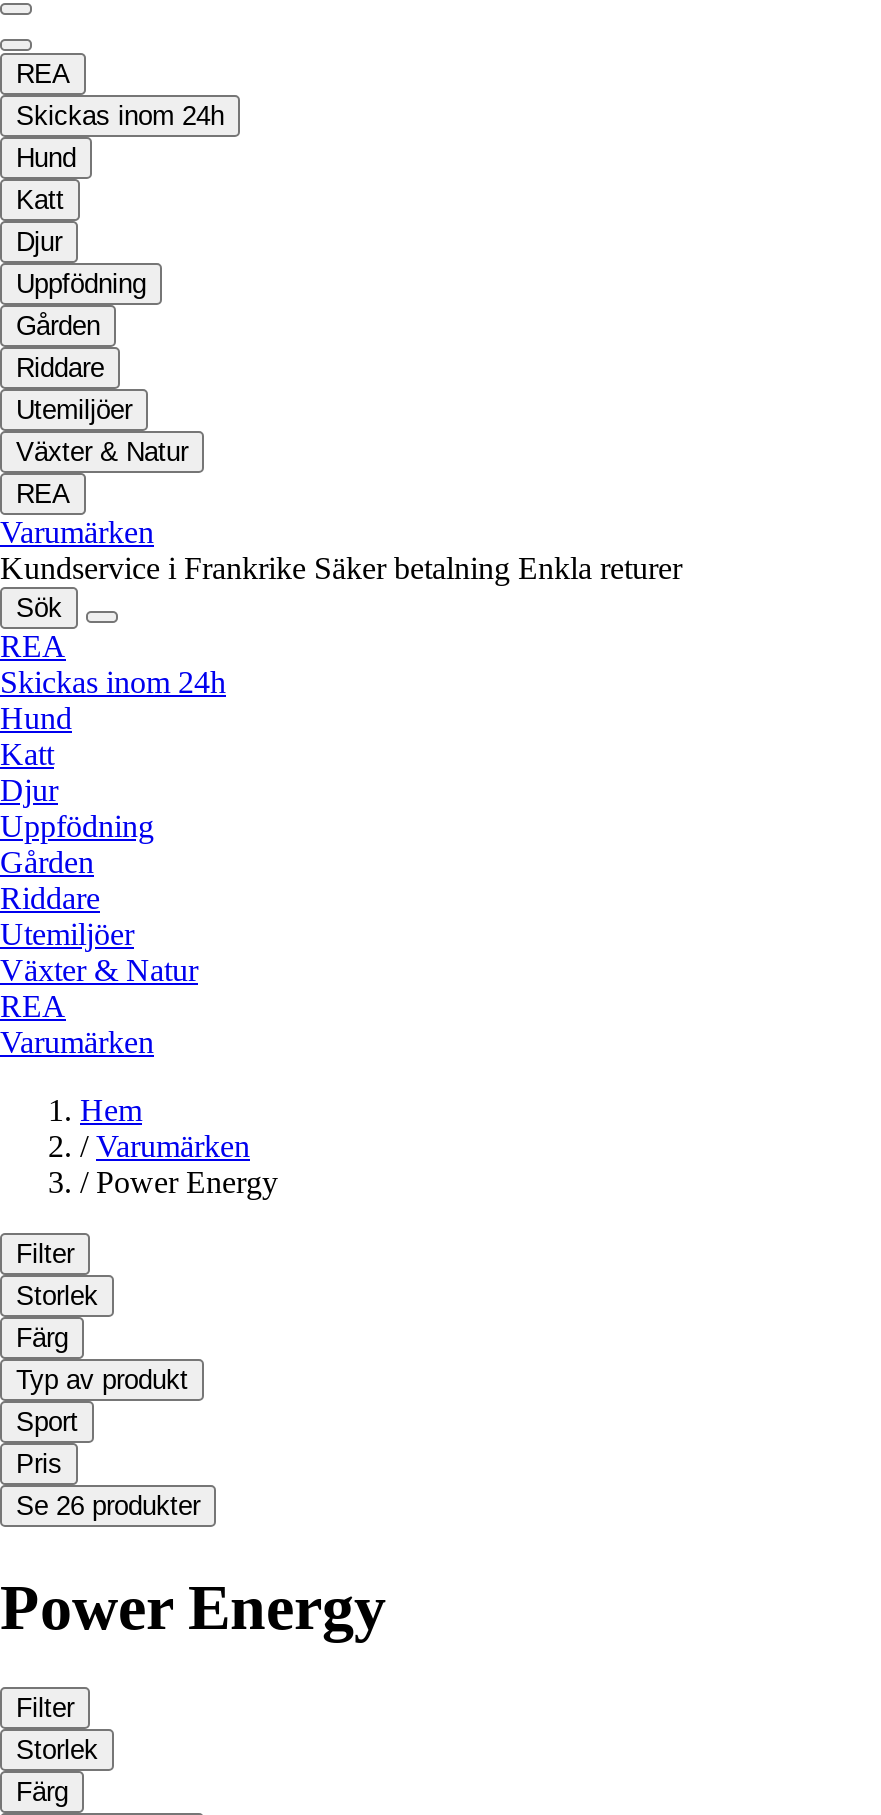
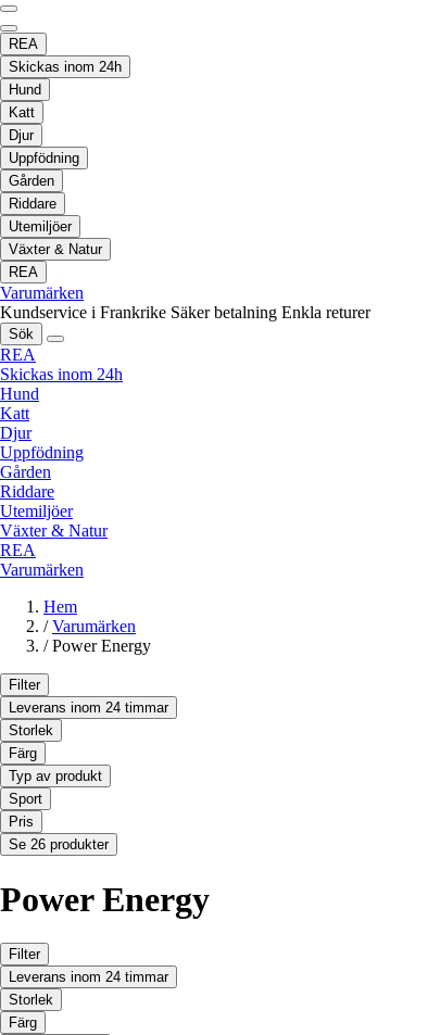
+ Leverans inom 24 timmar

+ Leverans inom 24 timmar
